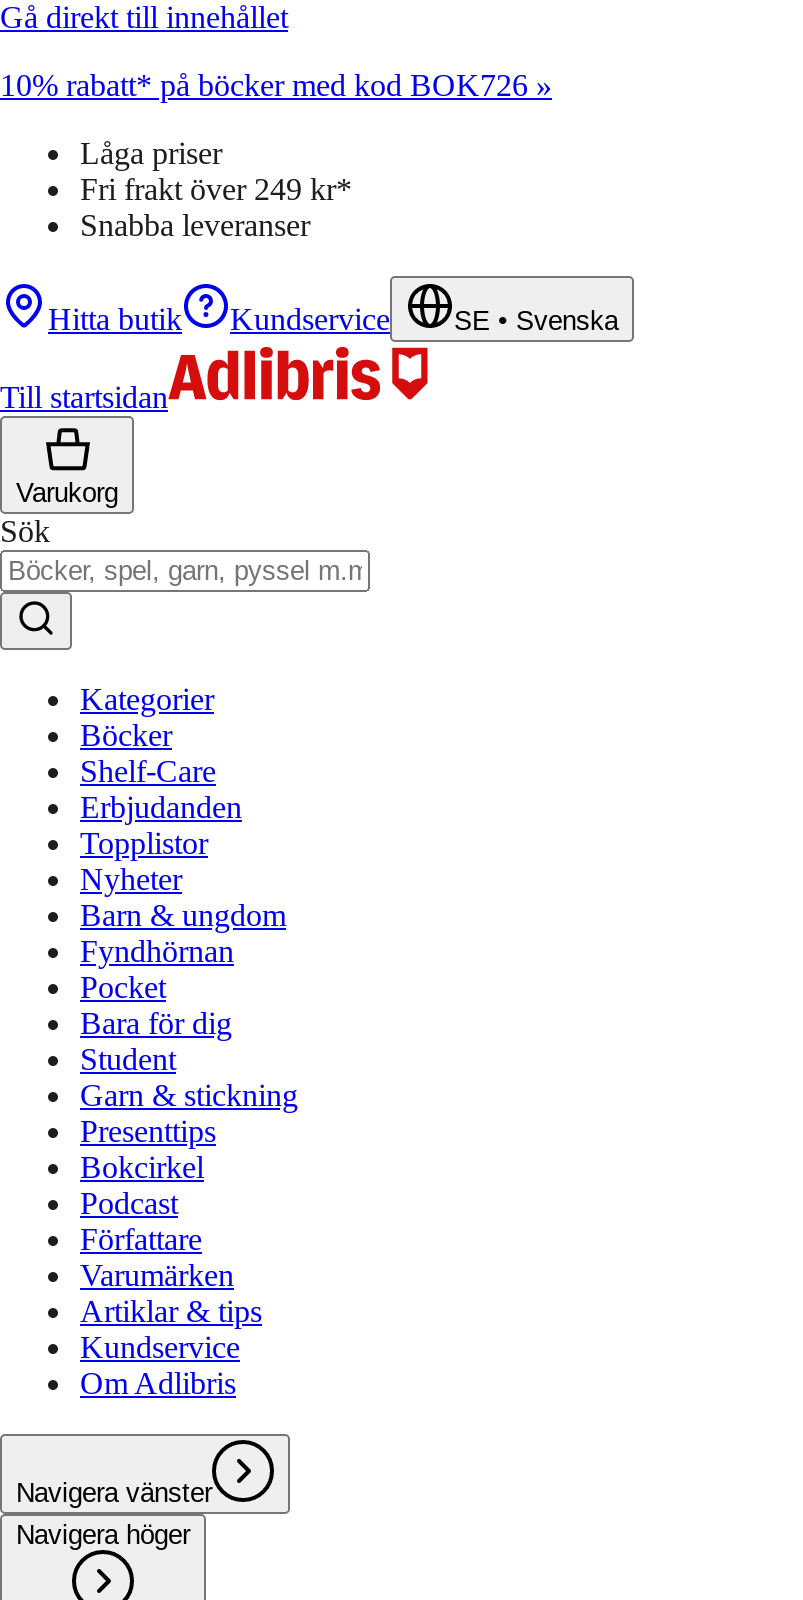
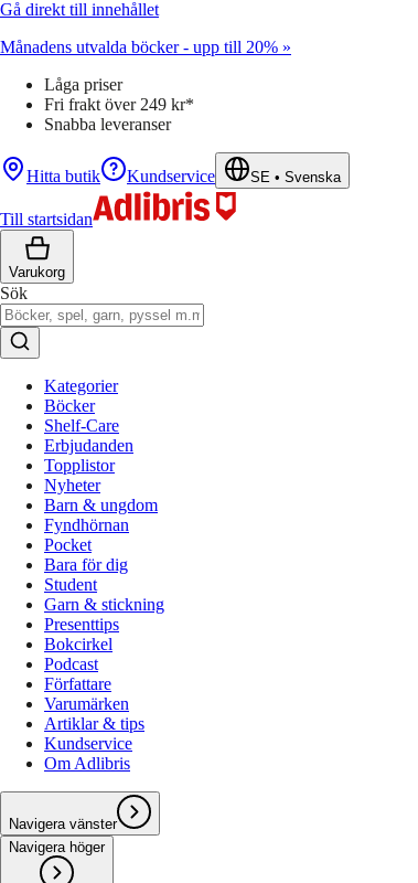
- 10% rabatt* på böcker med kod BOK726 »
+ Månadens utvalda böcker - upp till 20% »
